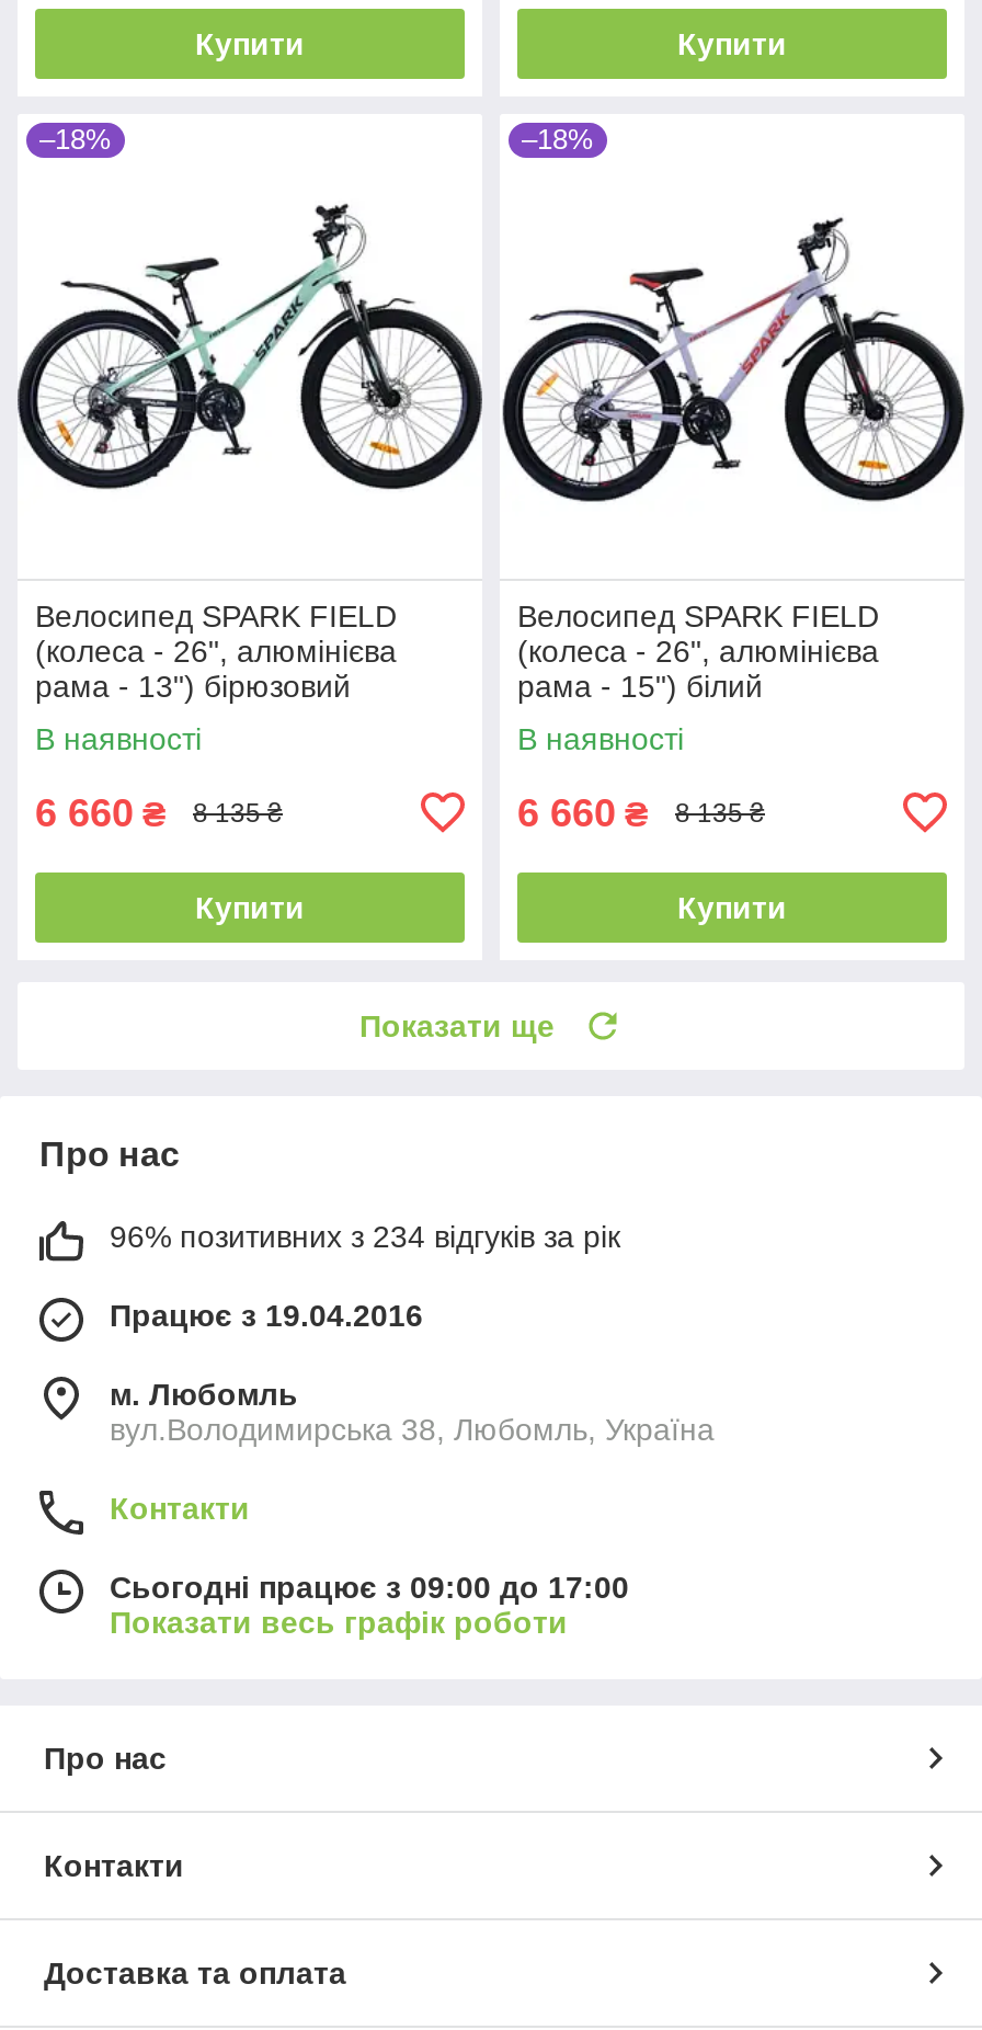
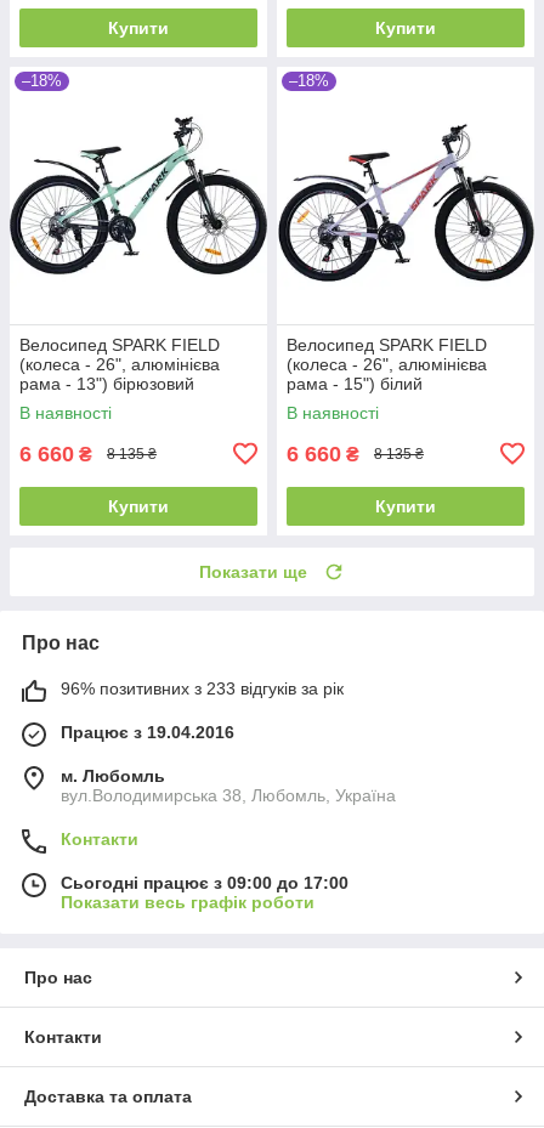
- 96% позитивних з 234 відгуків за рік
+ 96% позитивних з 233 відгуків за рік
